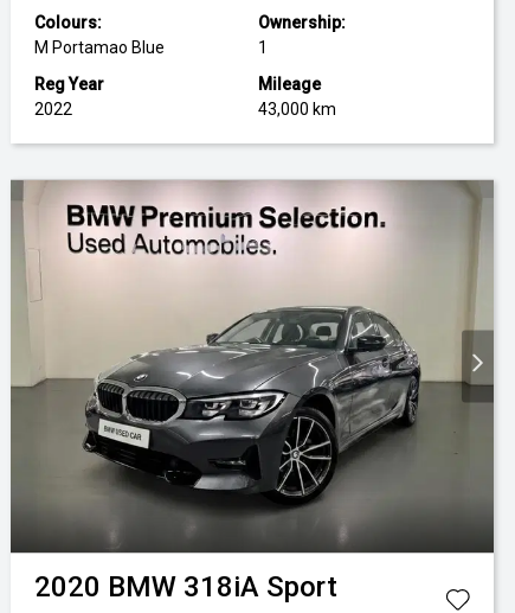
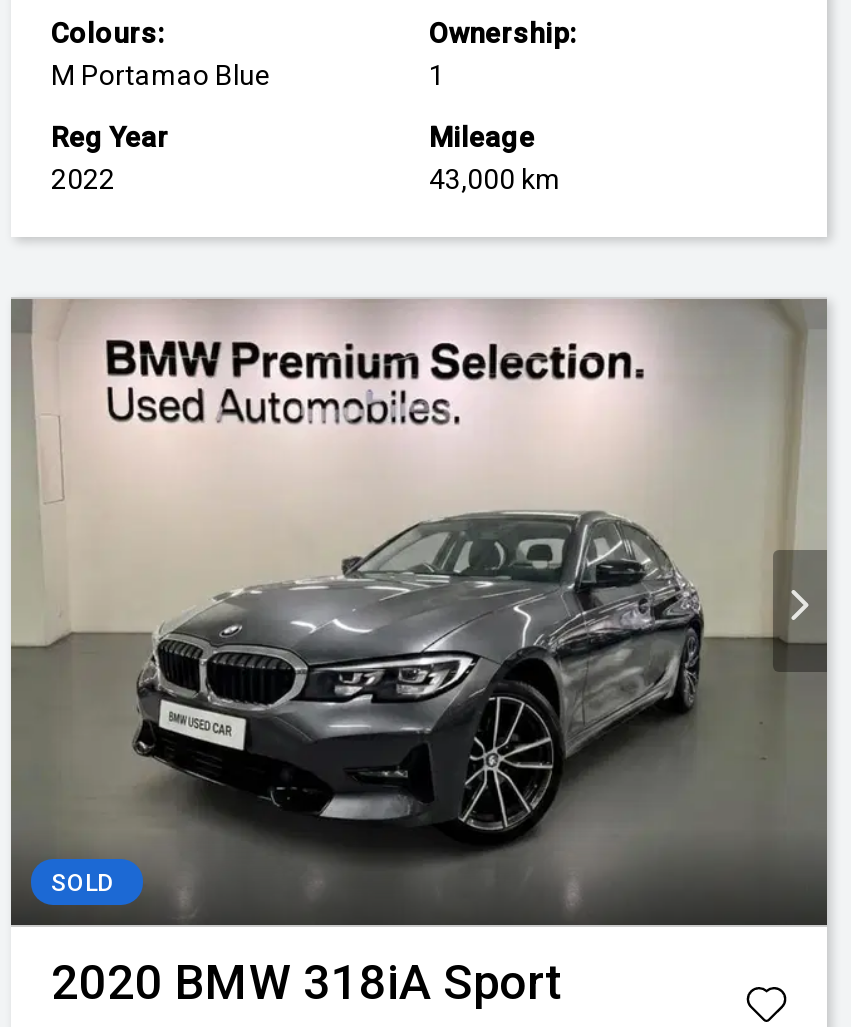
+ SOLD
